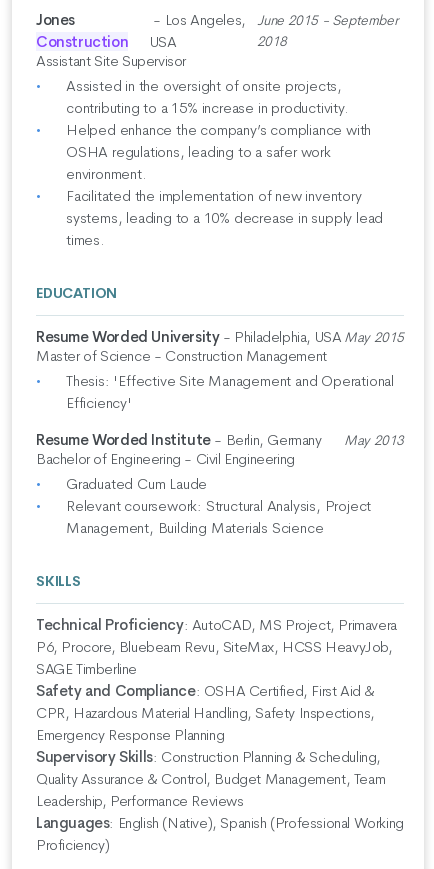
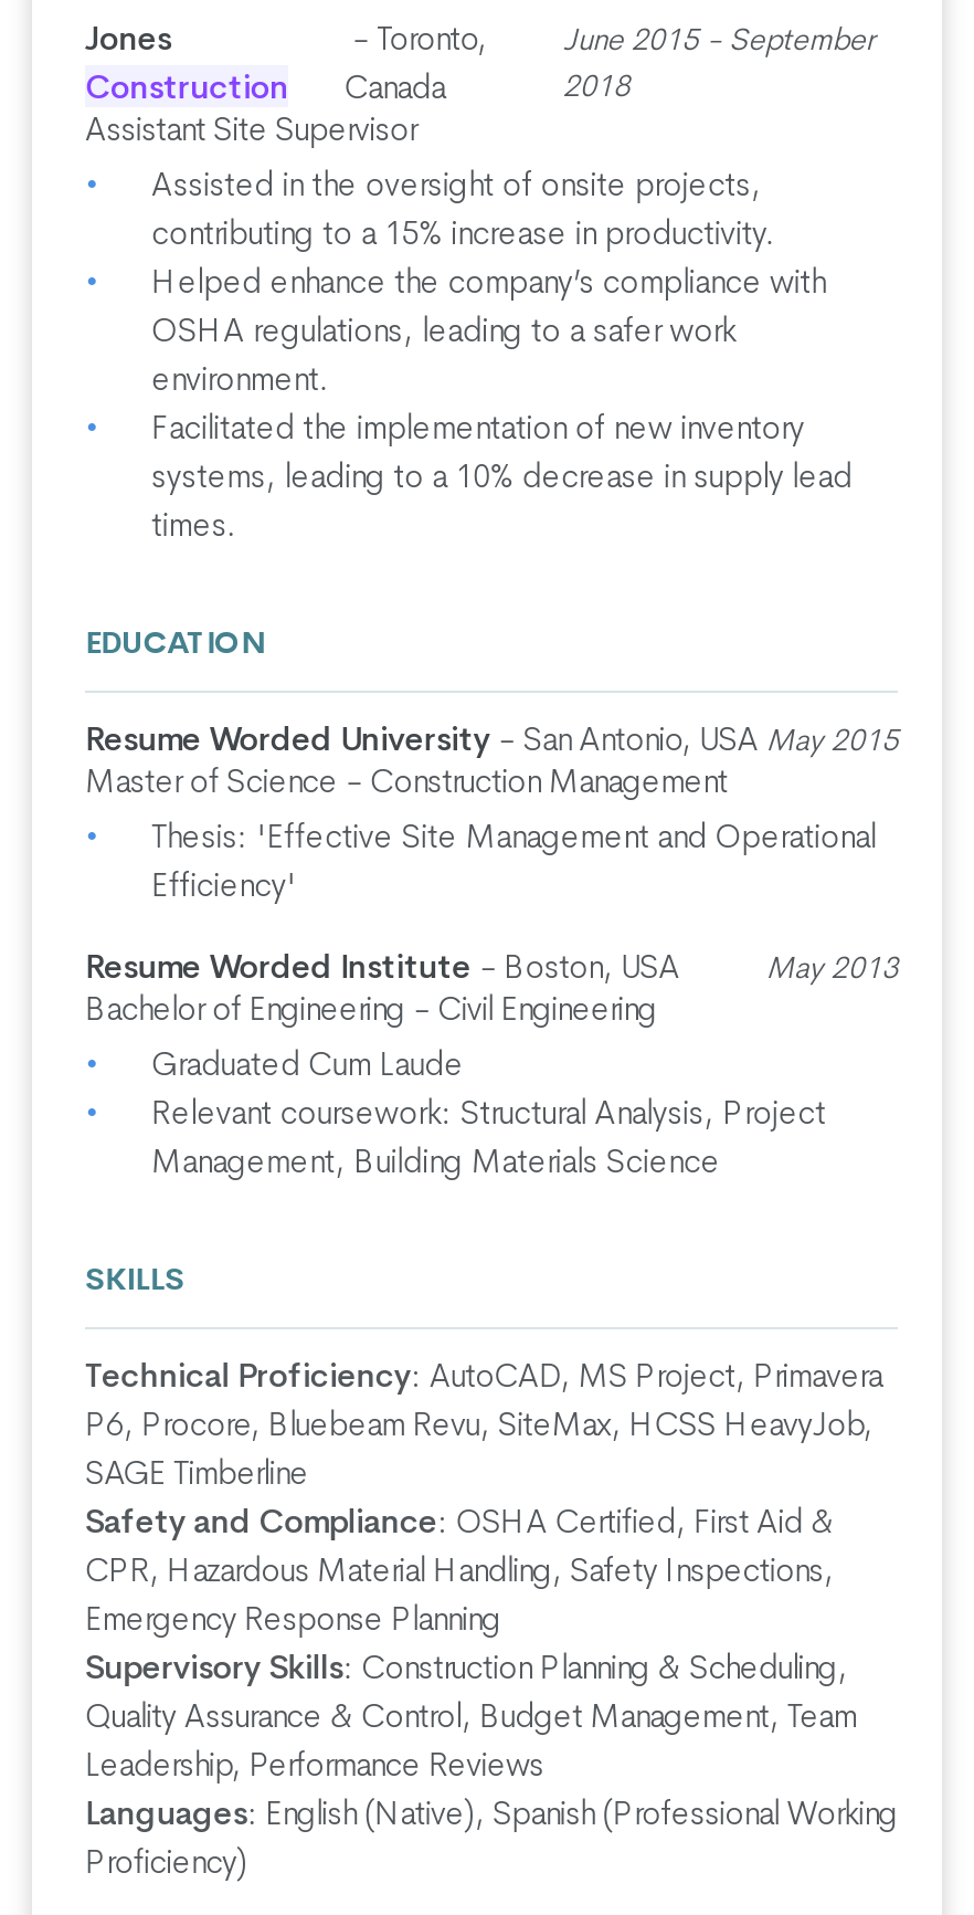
- - Los Angeles,
- USA
+ - Toronto,
+ Canada

- Resume Worded University - Philadelphia, USA May 2015
+ Resume Worded University - San Antonio, USA May 2015

- Resume Worded Institute - Berlin, Germany
+ Resume Worded Institute - Boston, USA
